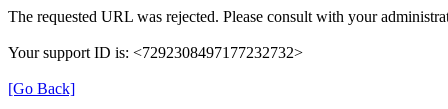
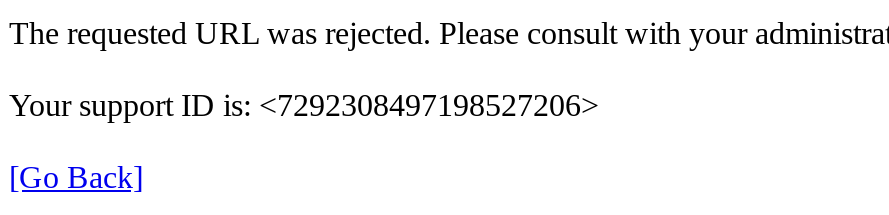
- Your support ID is: <7292308497177232732>
+ Your support ID is: <7292308497198527206>
